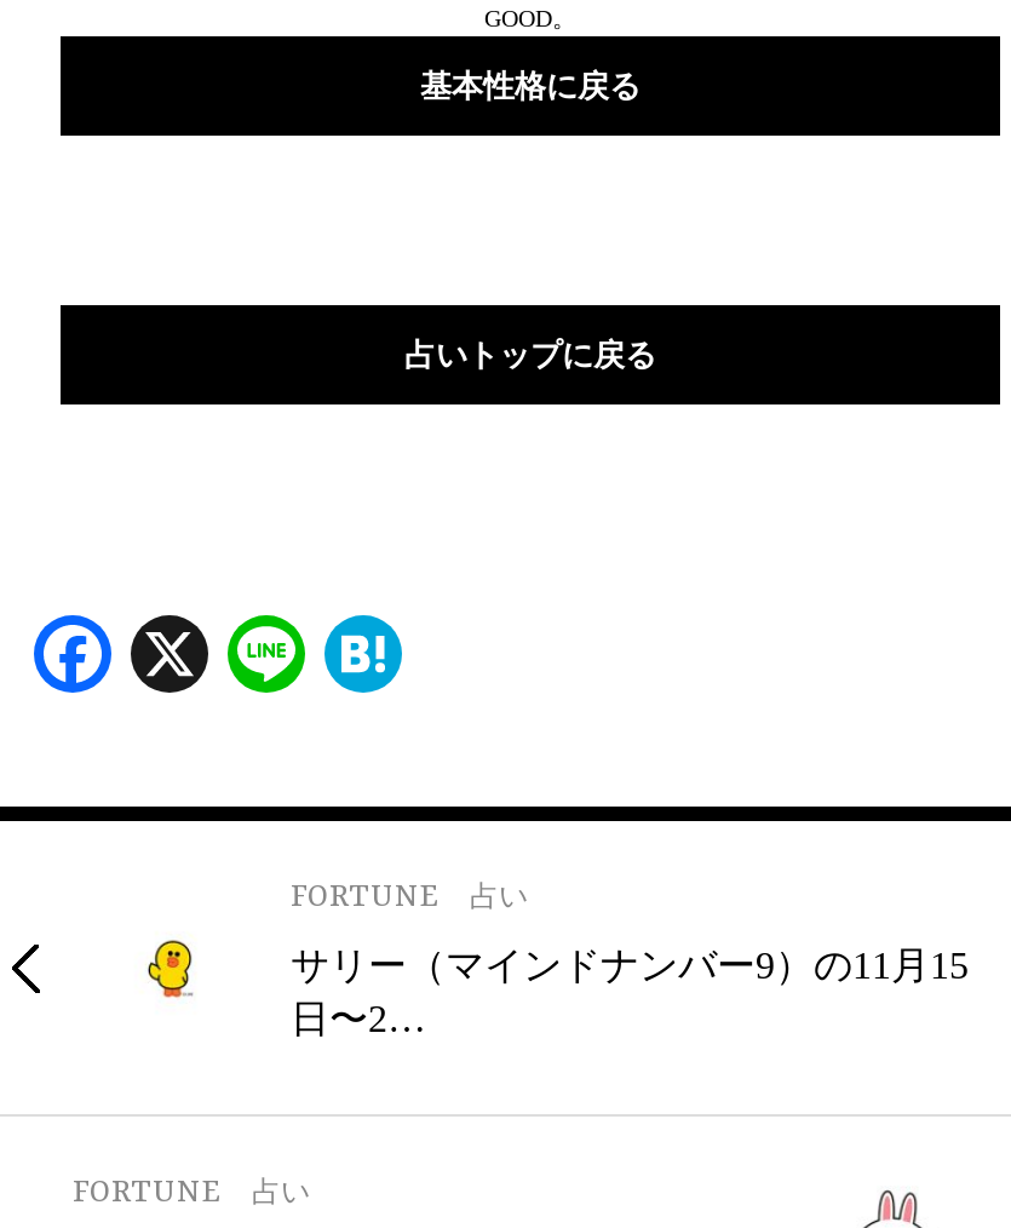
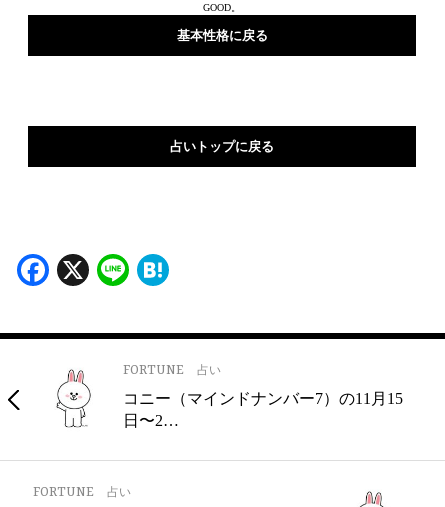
- [image]
- サリー（マインドナンバー9）の11月15
+ [image]
+ コニー（マインドナンバー7）の11月15
